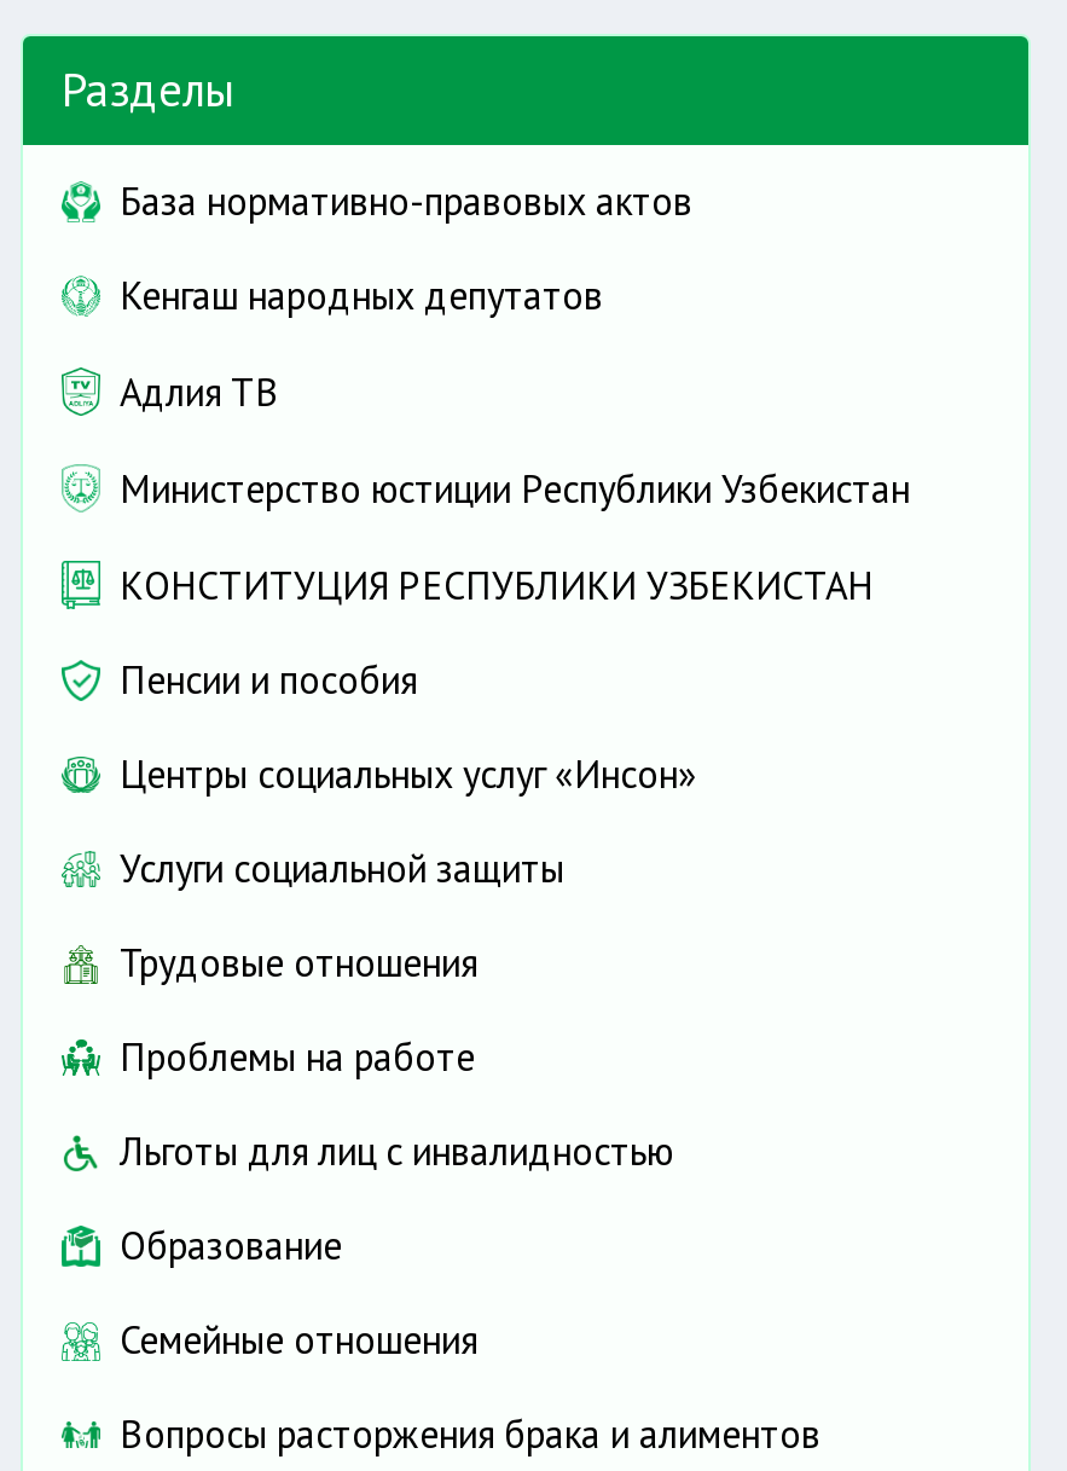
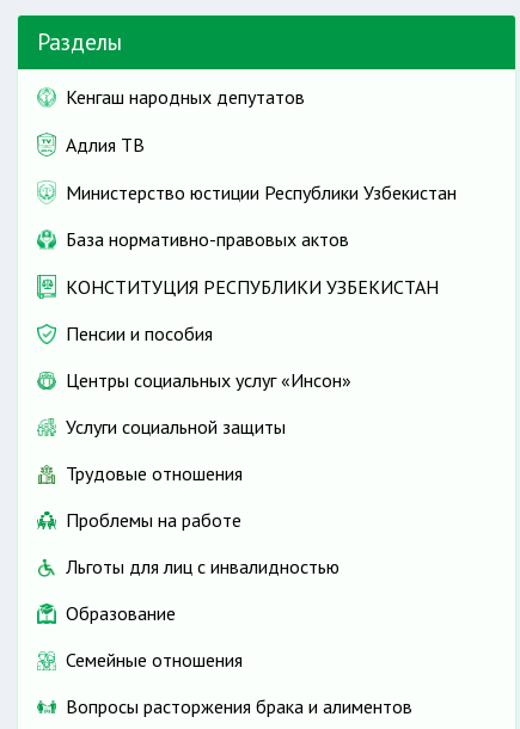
moved down: База нормативно-правовых актов

moved up: Кенгаш народных депутатов | Адлия ТВ | Министерство юстиции Республики Узбекистан
